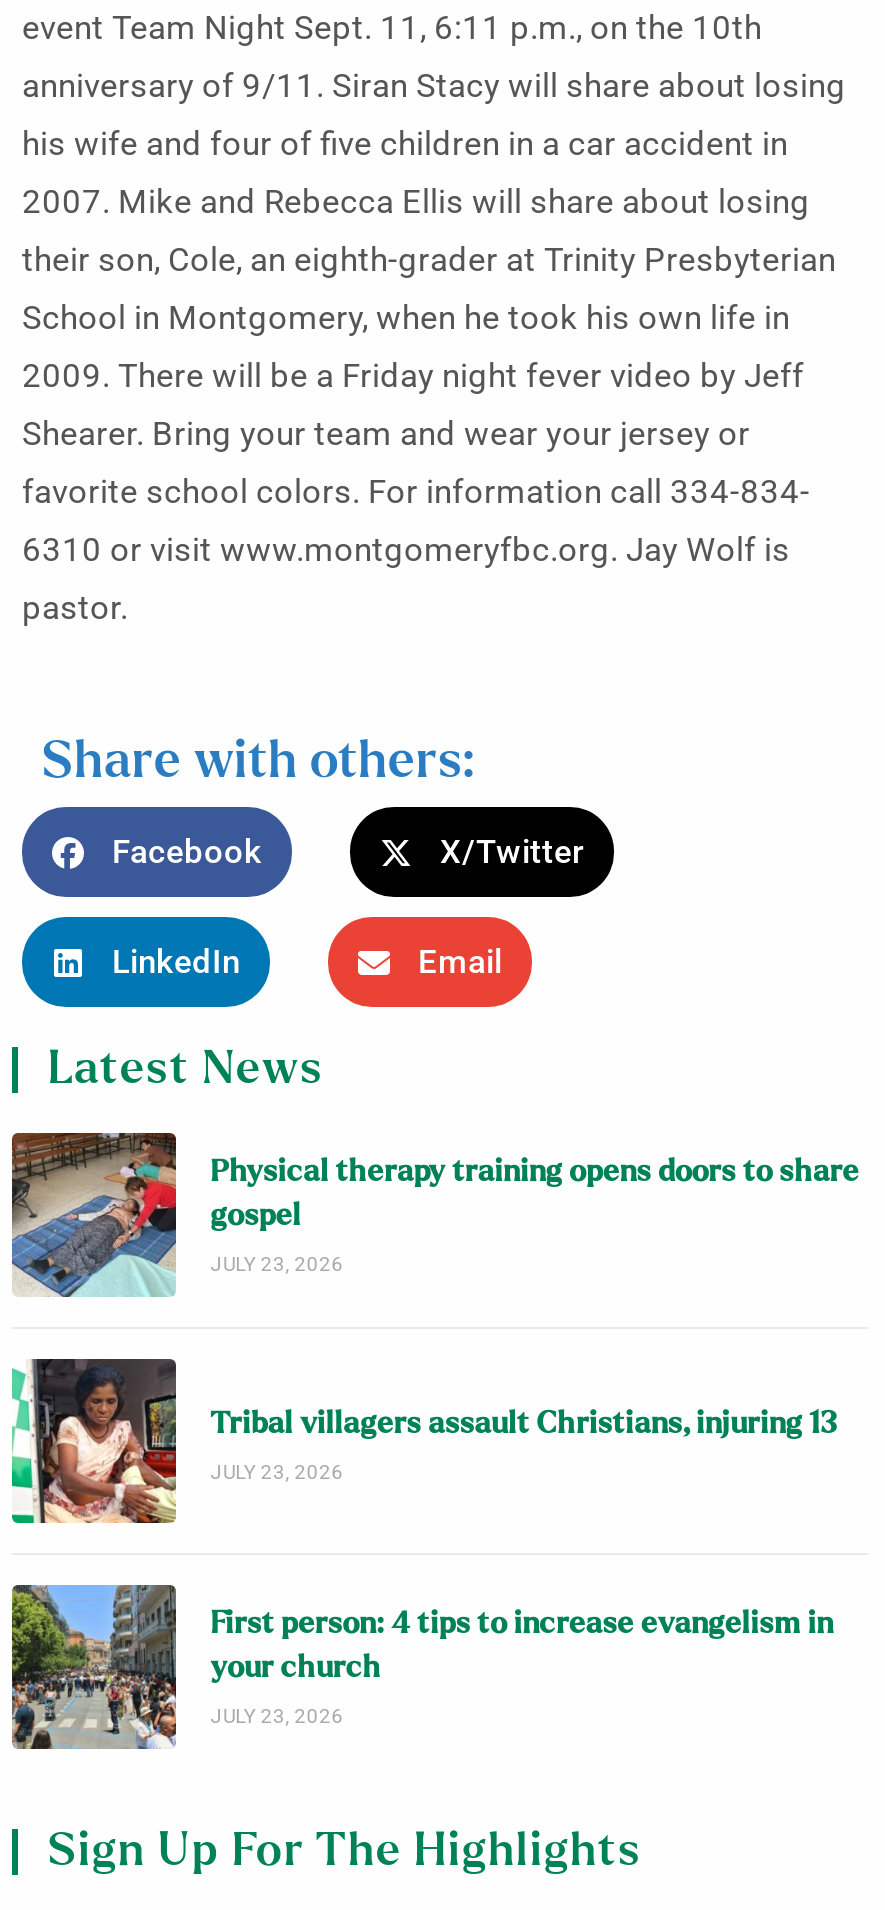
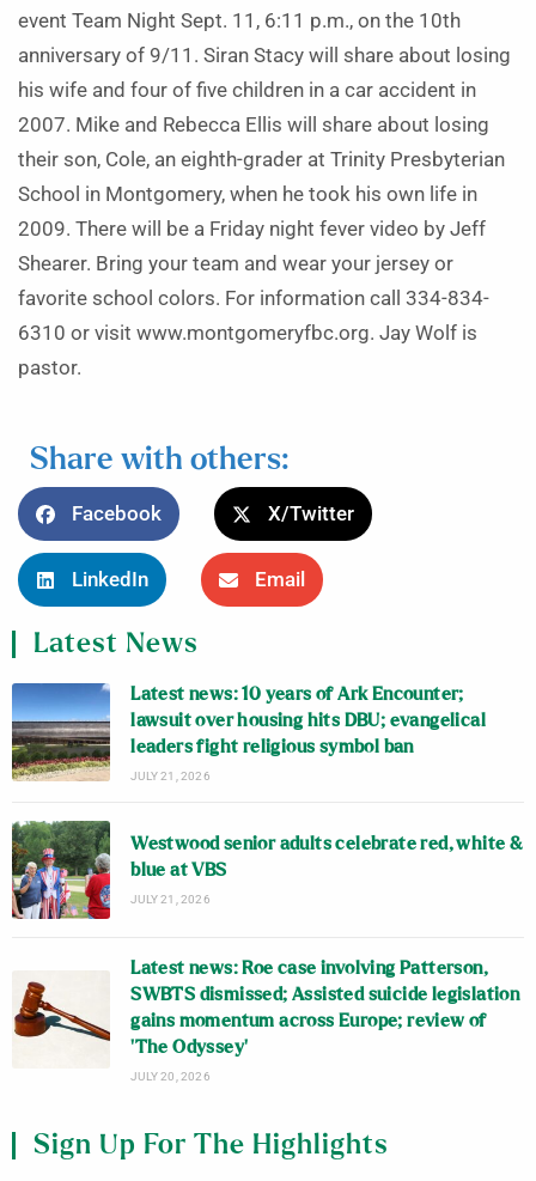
- [image]
- Physical therapy training opens doors to share
- gospel
- JULY 23, 2026
+ [image]
+ Latest news: 10 years of Ark Encounter;
+ lawsuit over housing hits DBU; evangelical
+ leaders fight religious symbol ban
+ JULY 21, 2026

- [image]
- Tribal villagers assault Christians, injuring 13
- JULY 23, 2026
+ [image]
+ Westwood senior adults celebrate red, white &
+ blue at VBS
+ JULY 21, 2026

- [image]
- First person: 4 tips to increase evangelism in
- your church
- JULY 23, 2026
+ [image]
+ Latest news: Roe case involving Patterson,
+ SWBTS dismissed; Assisted suicide legislation
+ gains momentum across Europe; review of
+ ‘The Odyssey’
+ JULY 20, 2026
